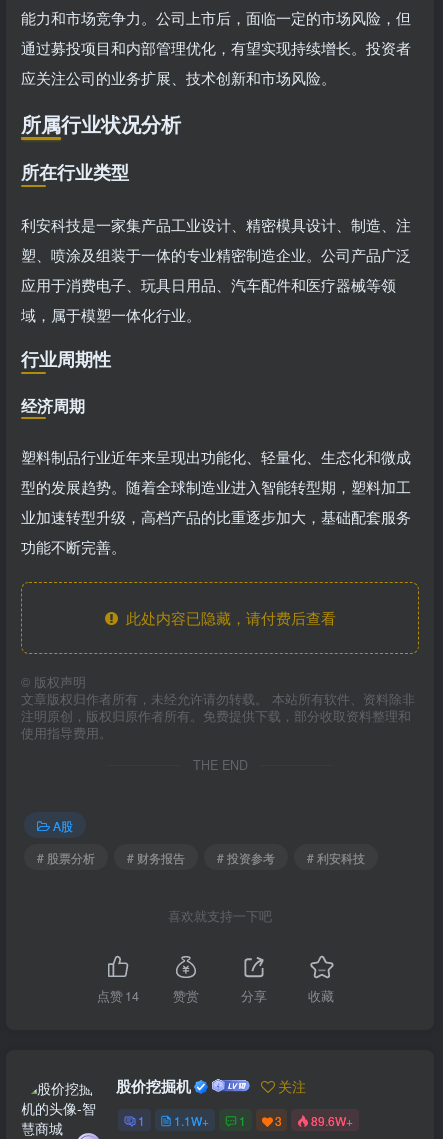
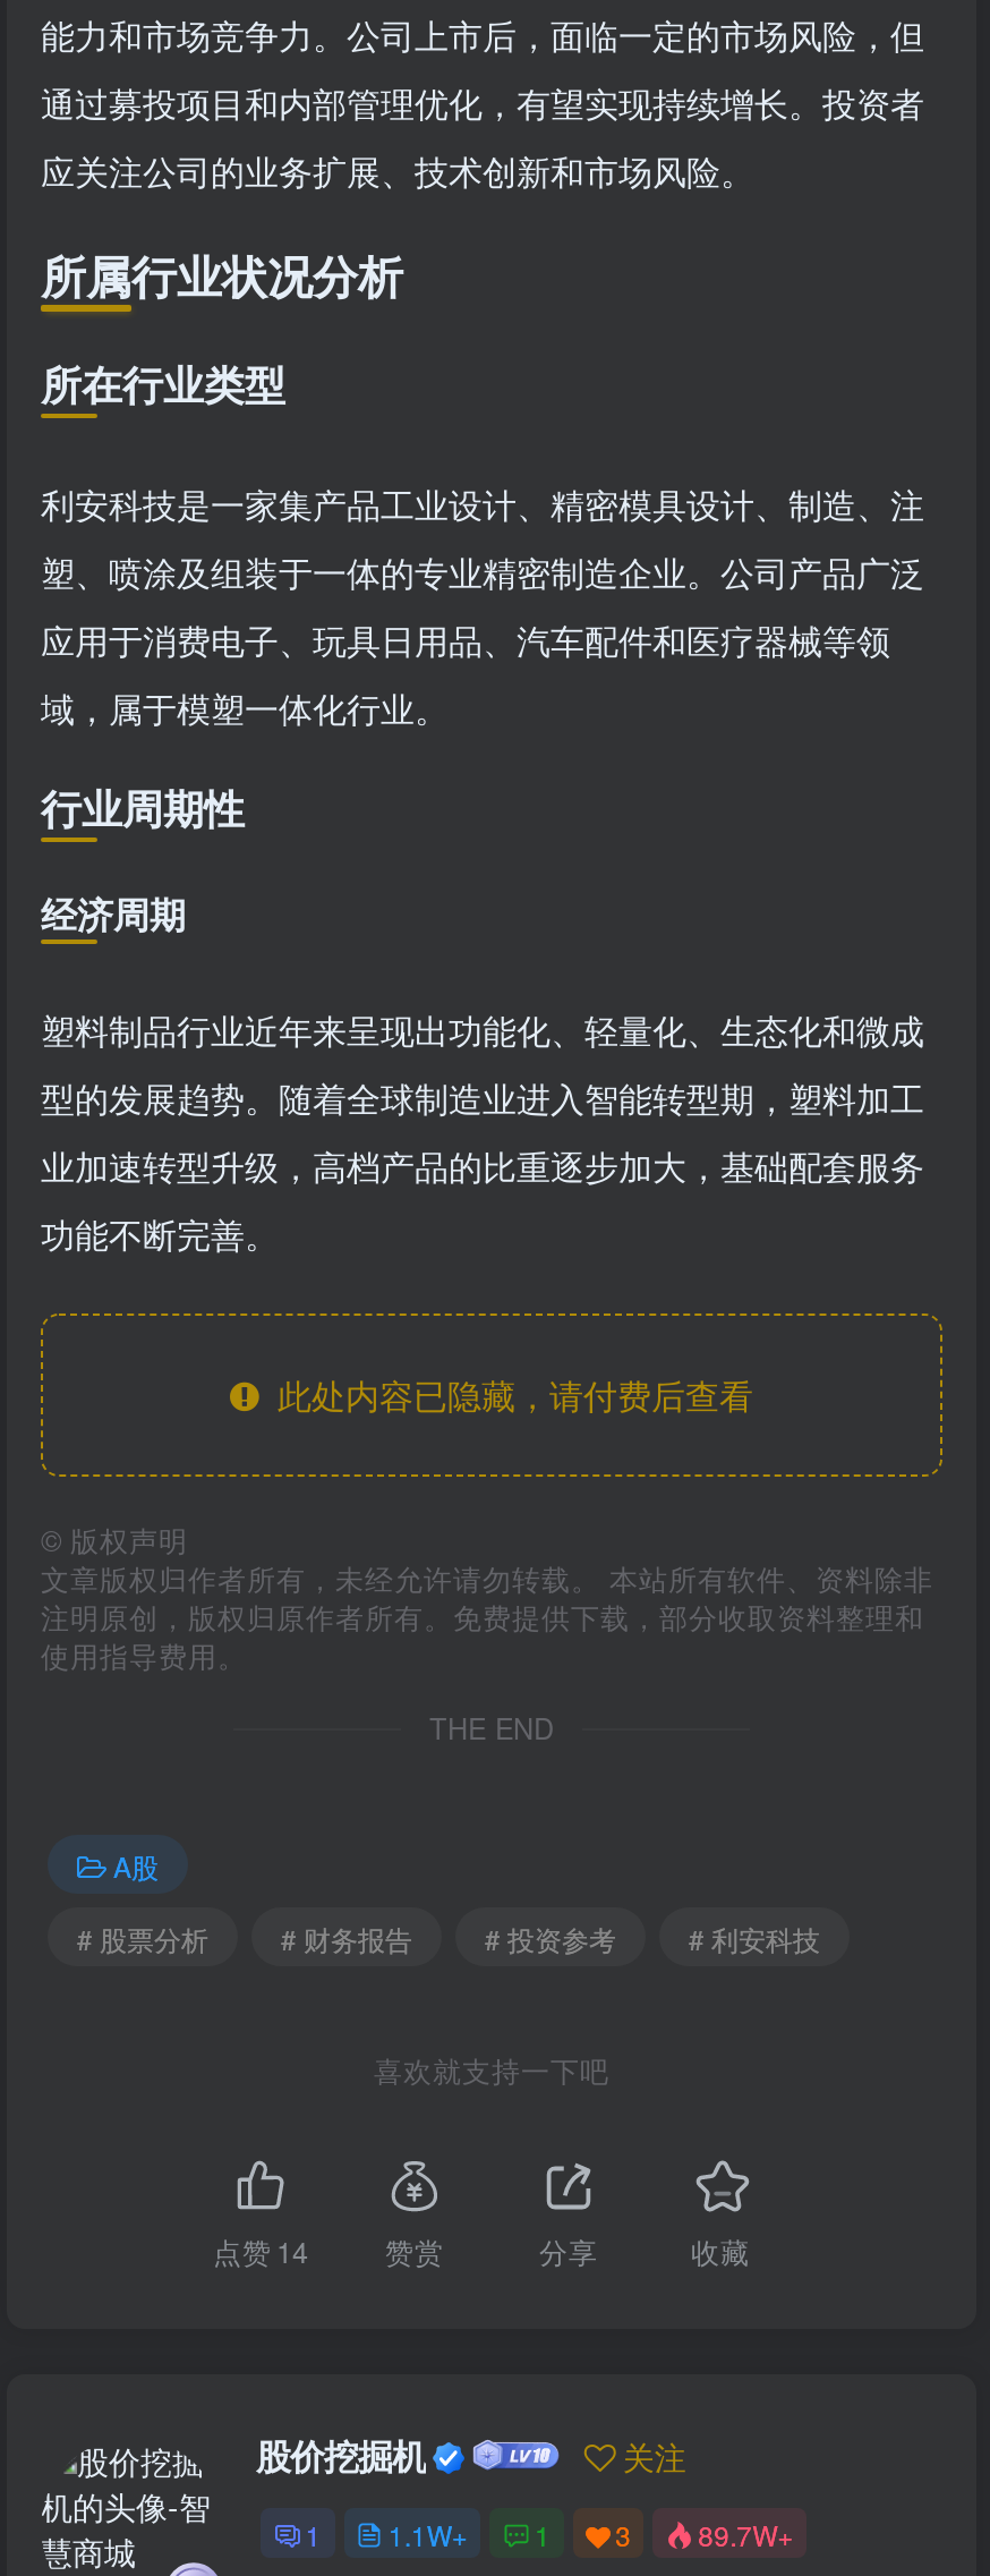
- 1 1.1W+ 1 3 89.6W+
+ 1 1.1W+ 1 3 89.7W+
